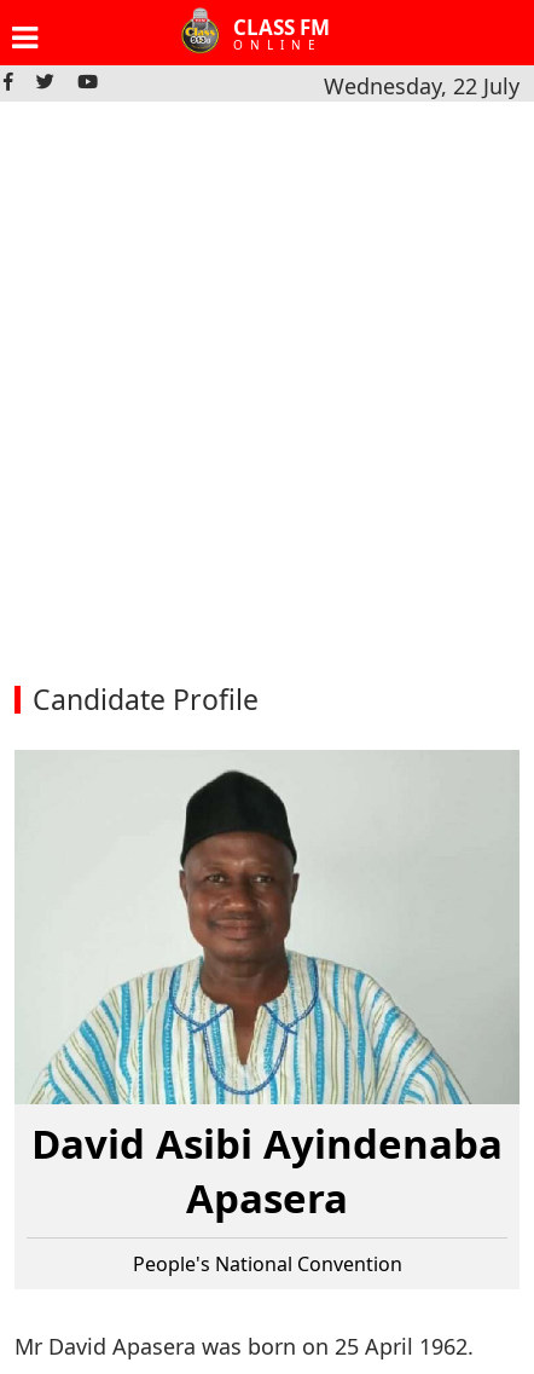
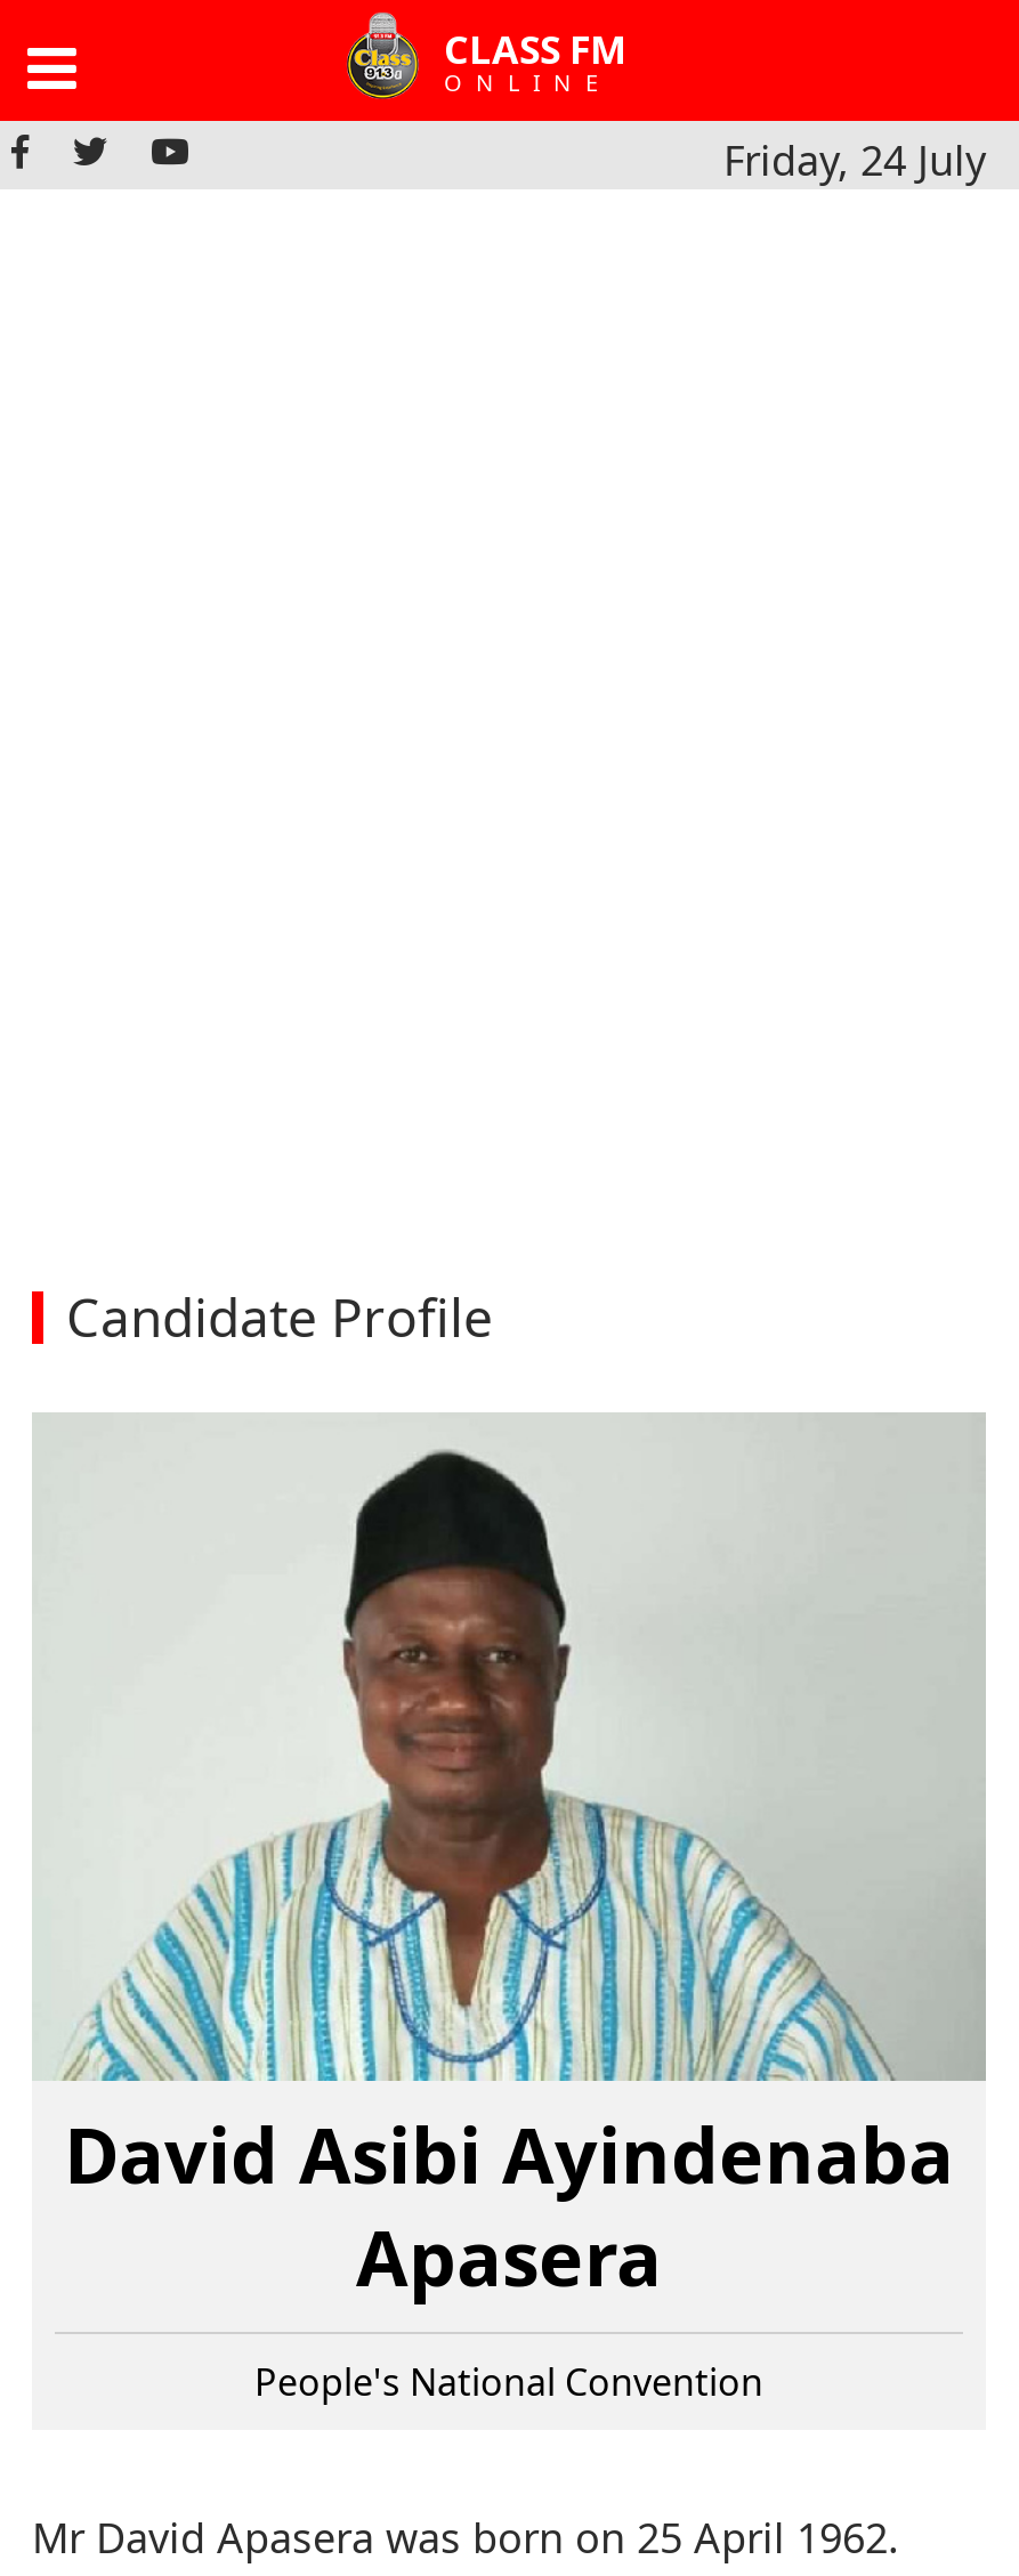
- Wednesday, 22 July
+ Friday, 24 July
